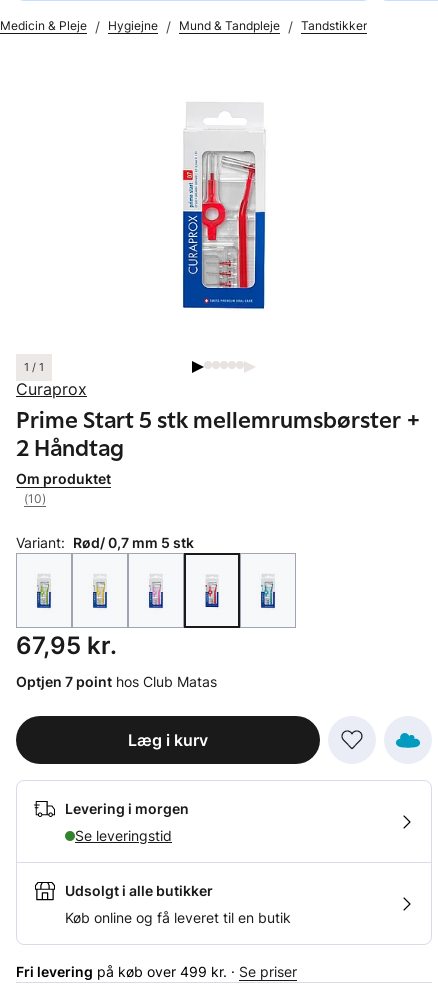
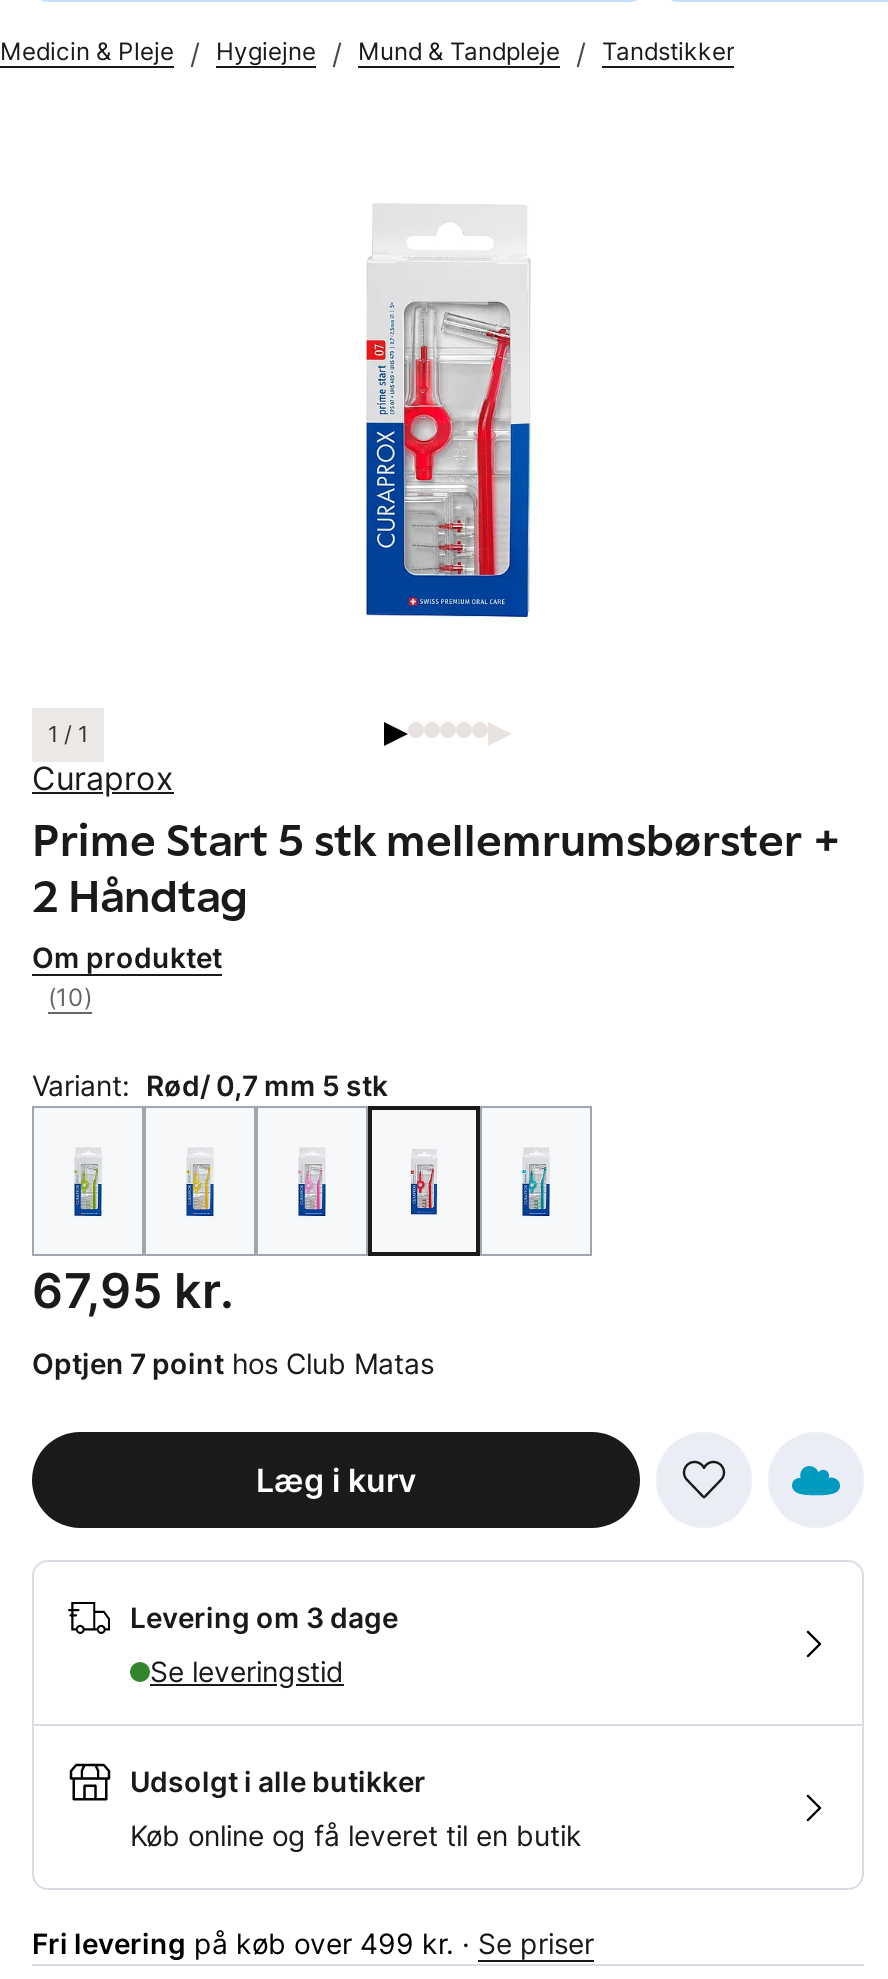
- Levering i morgen
+ Levering om 3 dage
